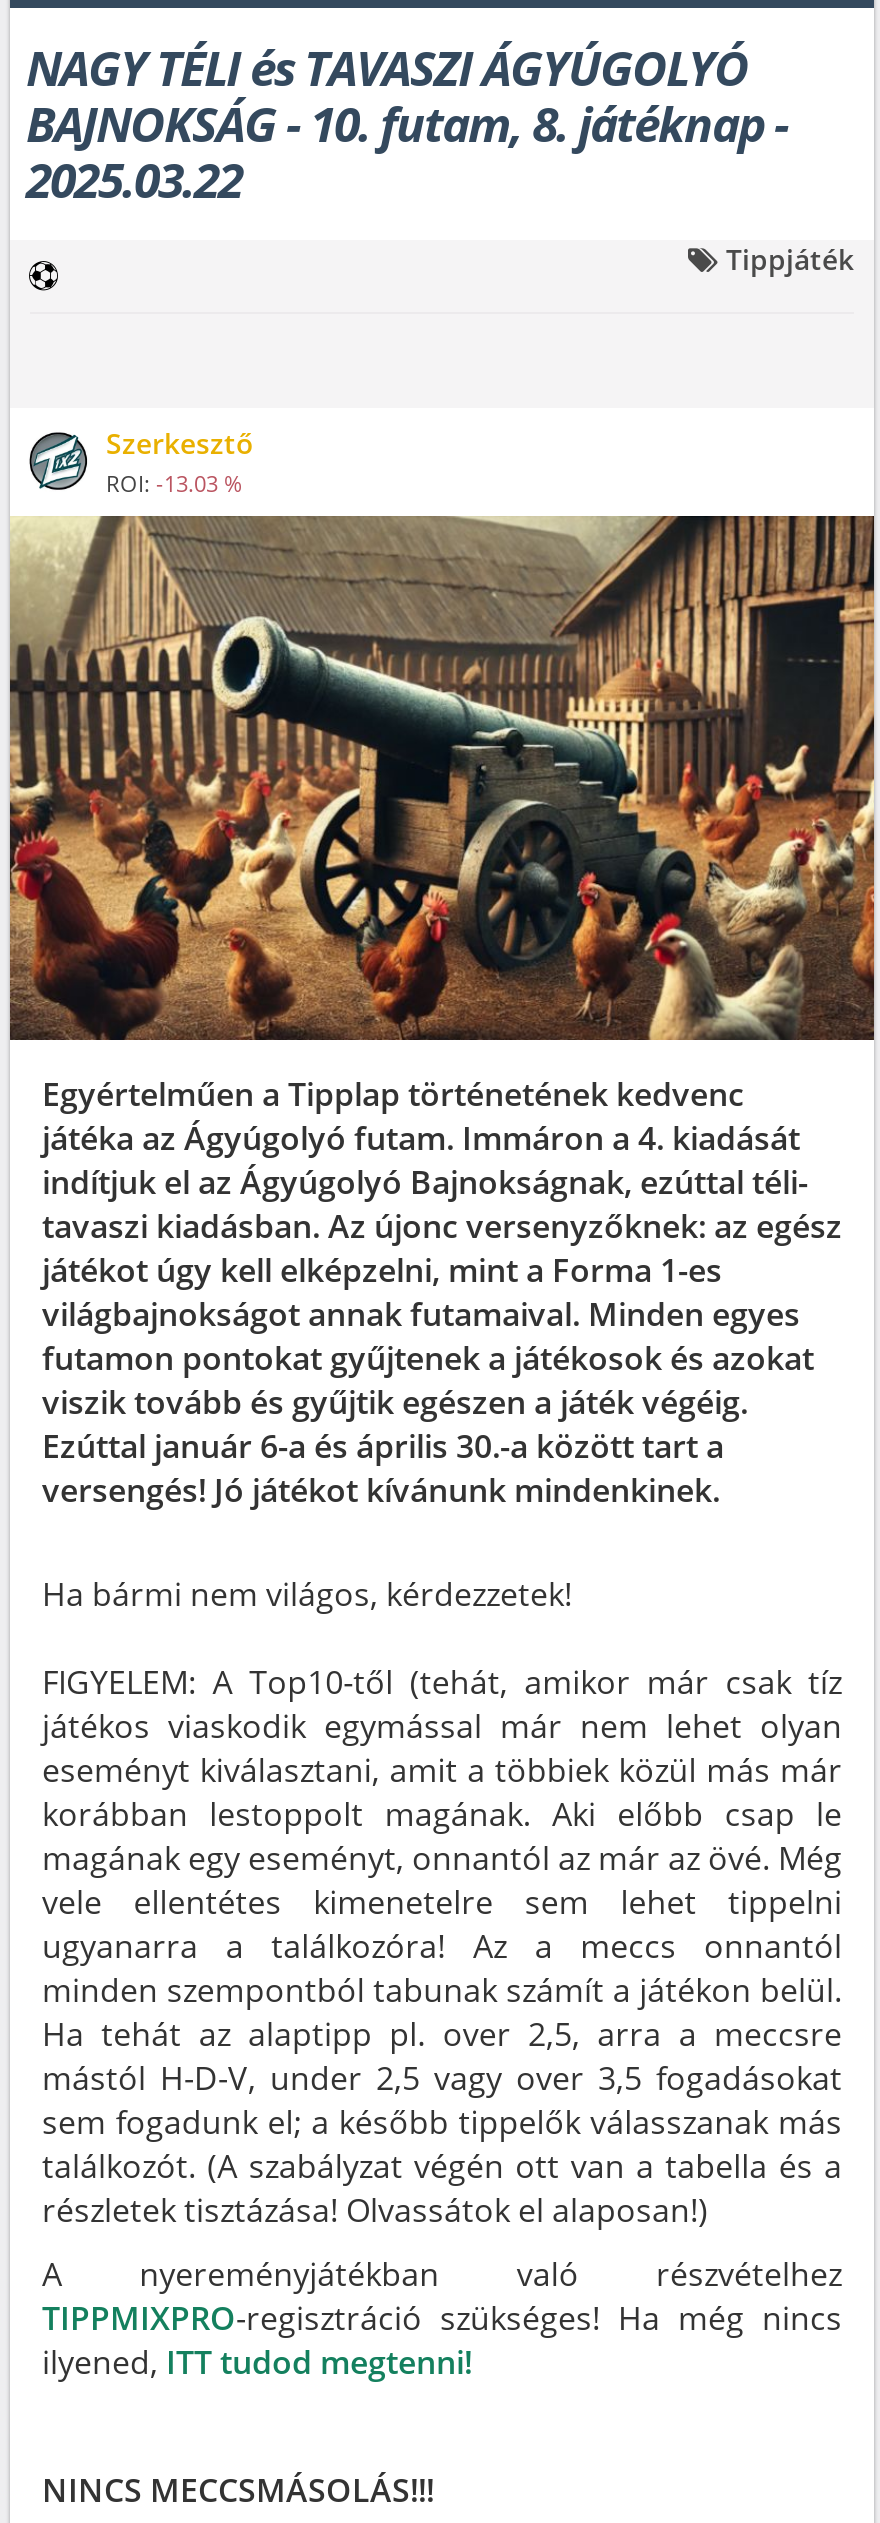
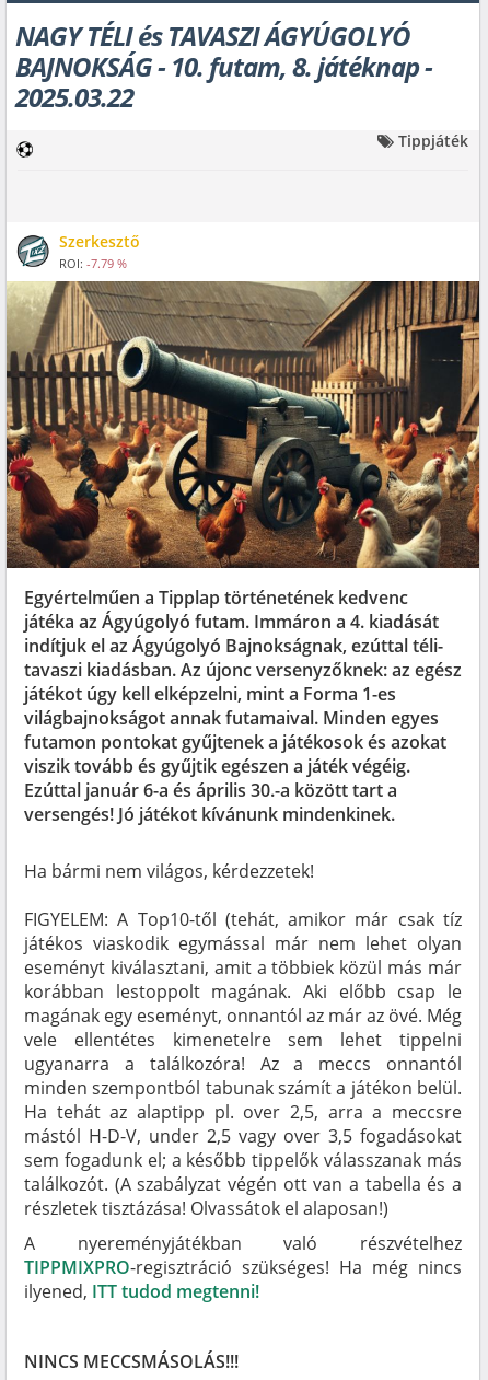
- ROI: -13.03 %
+ ROI: -7.79 %
